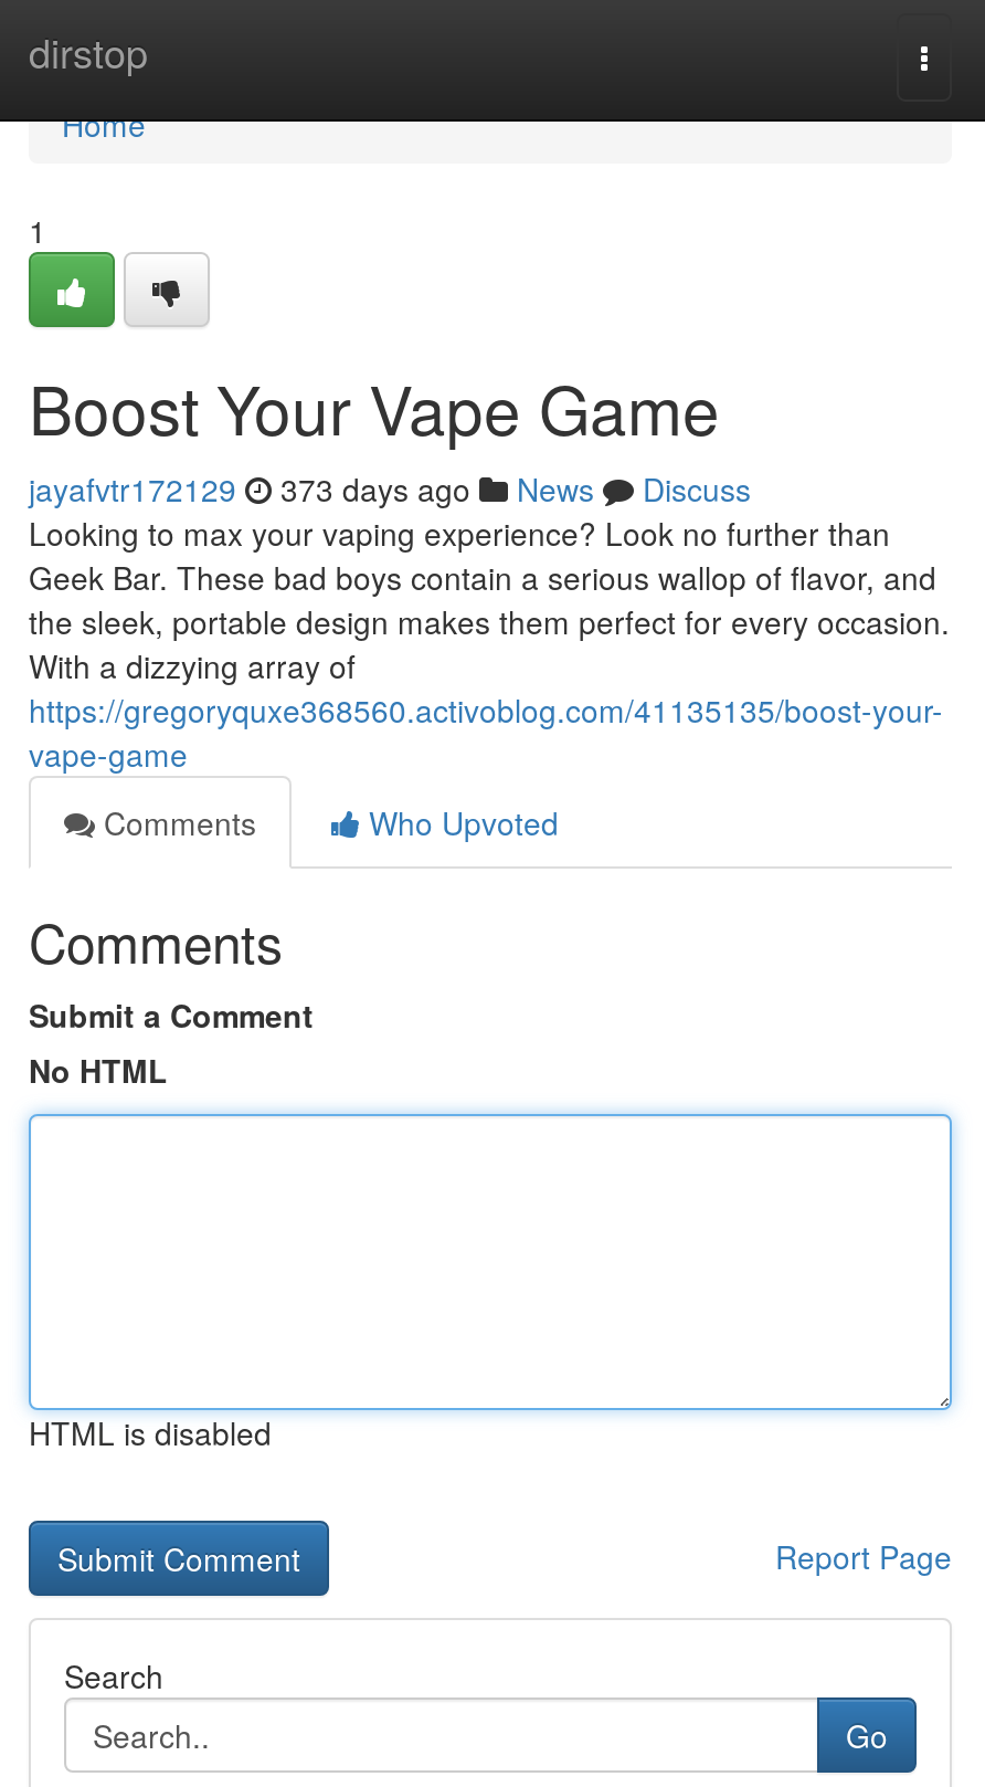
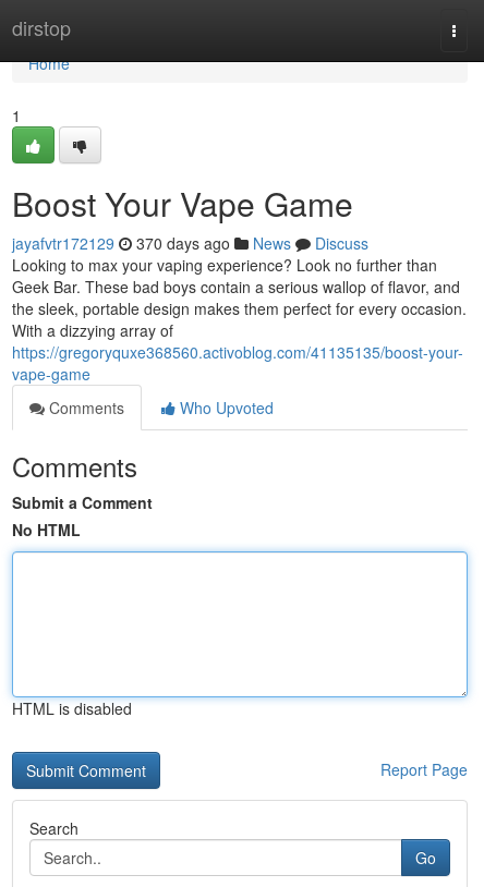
- jayafvtr172129 373 days ago News Discuss
+ jayafvtr172129 370 days ago News Discuss
